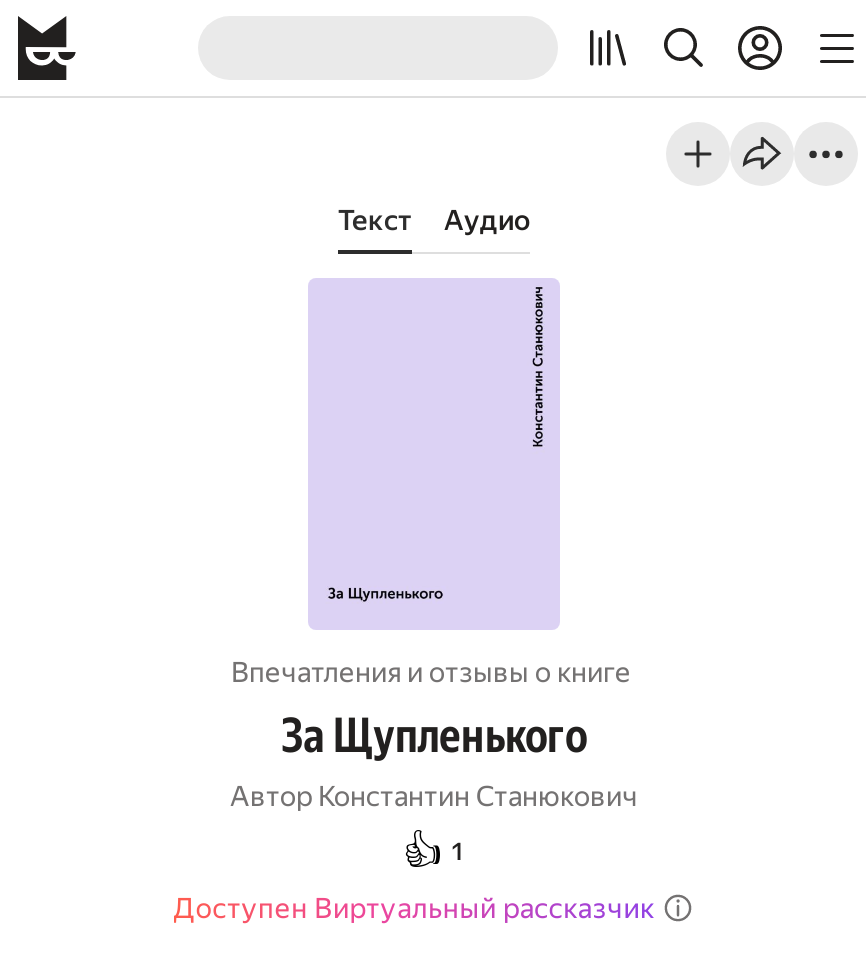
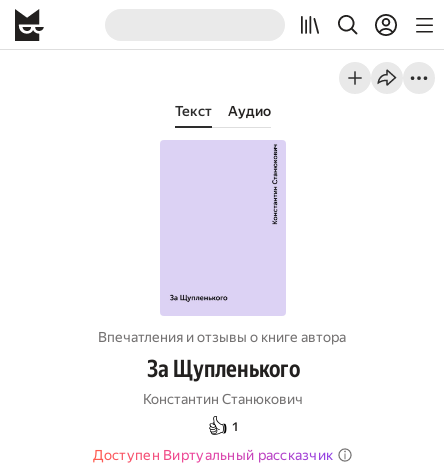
- Впечатления и отзывы о книге
+ Впечатления и отзывы о книге автора

- Автор Константин Станюкович
+ Константин Станюкович
